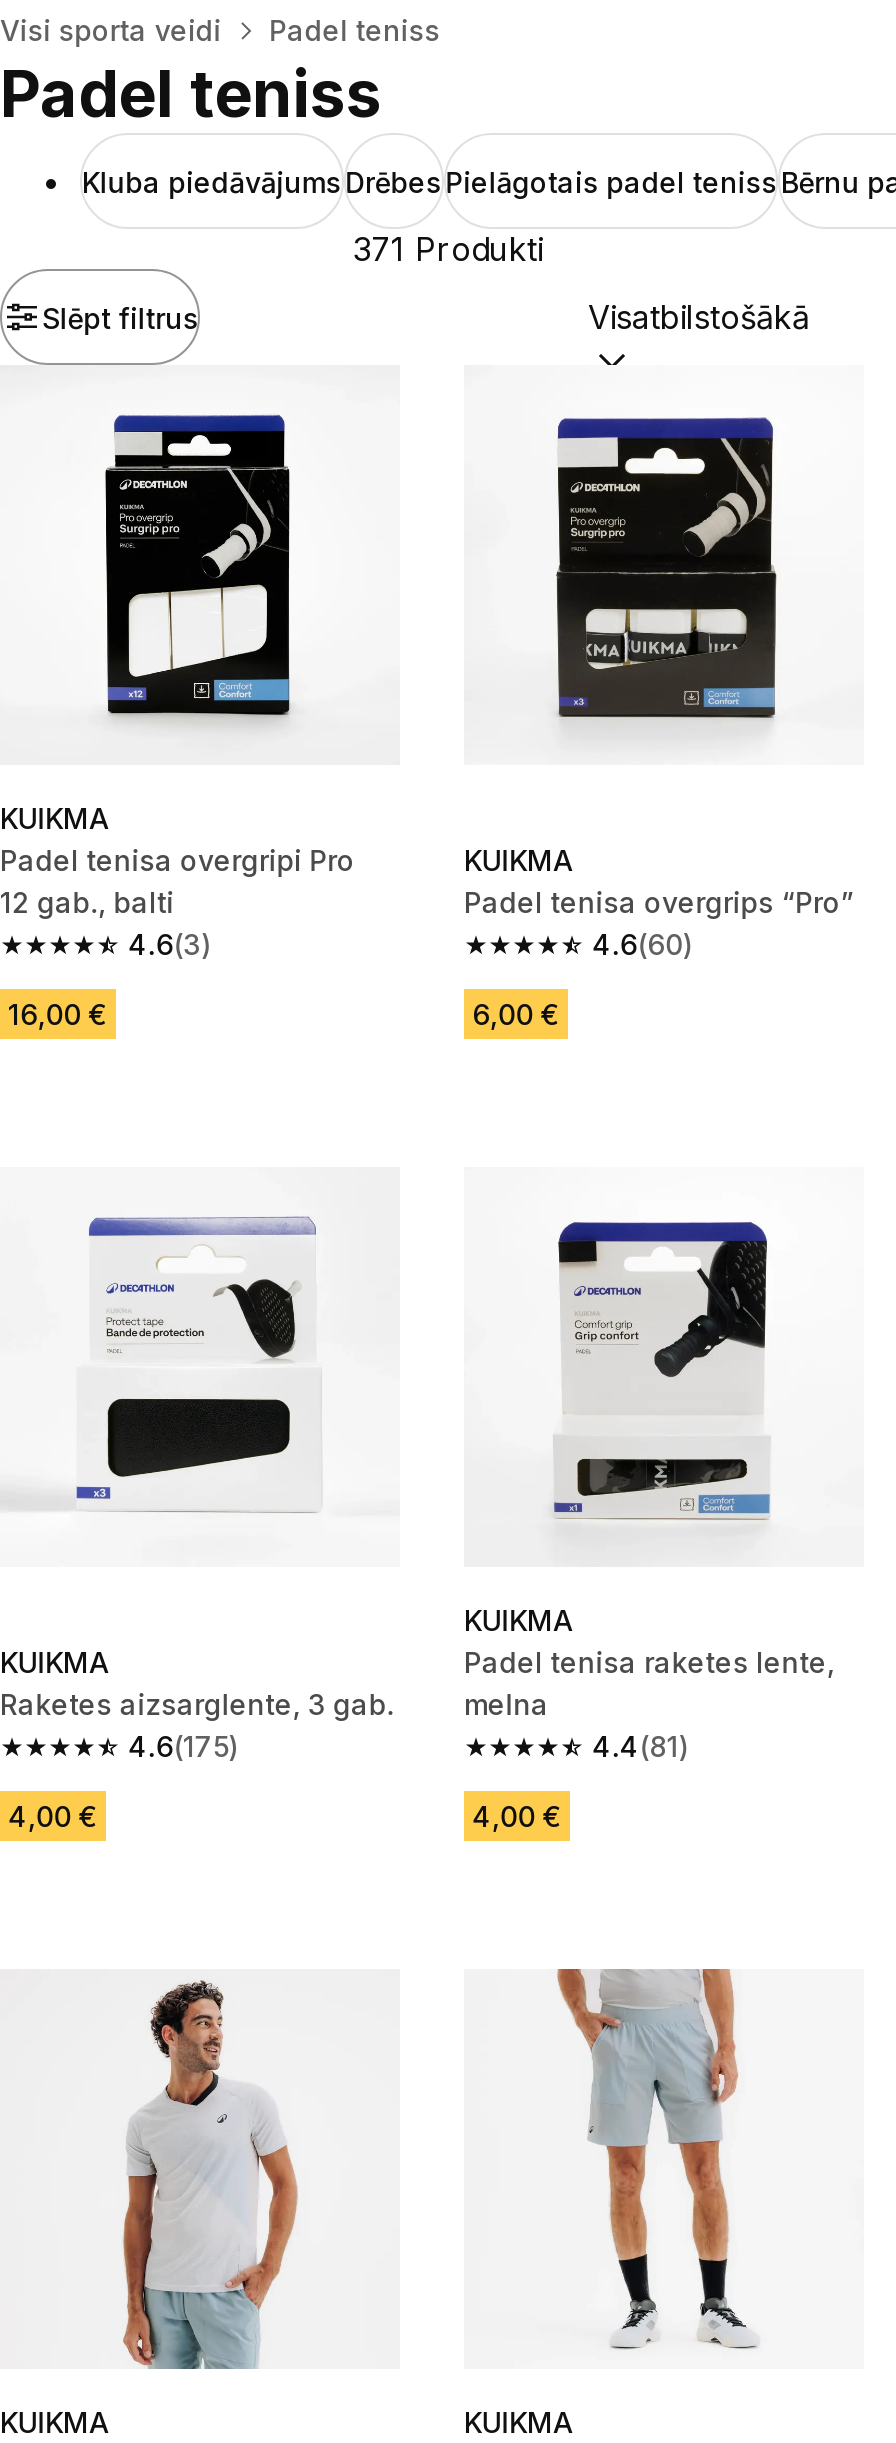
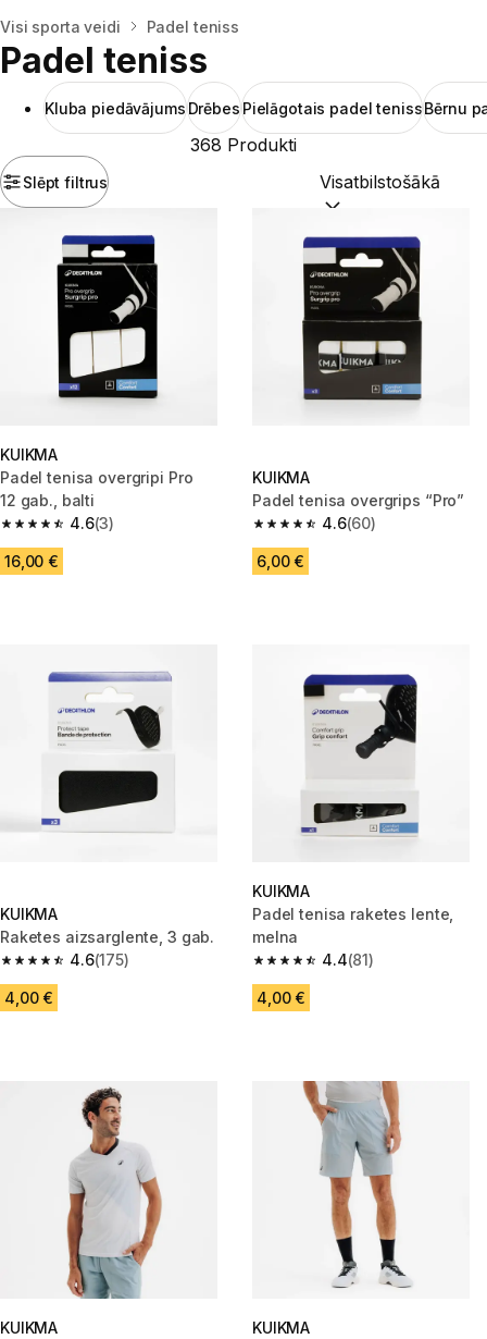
- 371 Produkti
+ 368 Produkti
